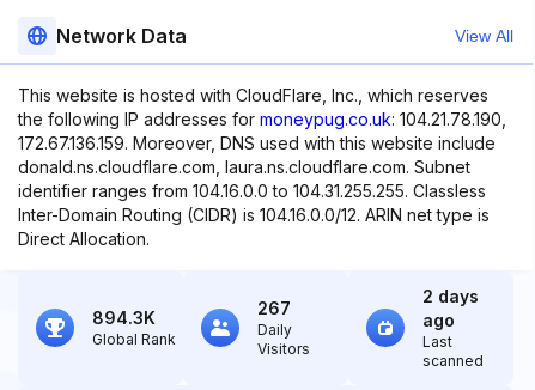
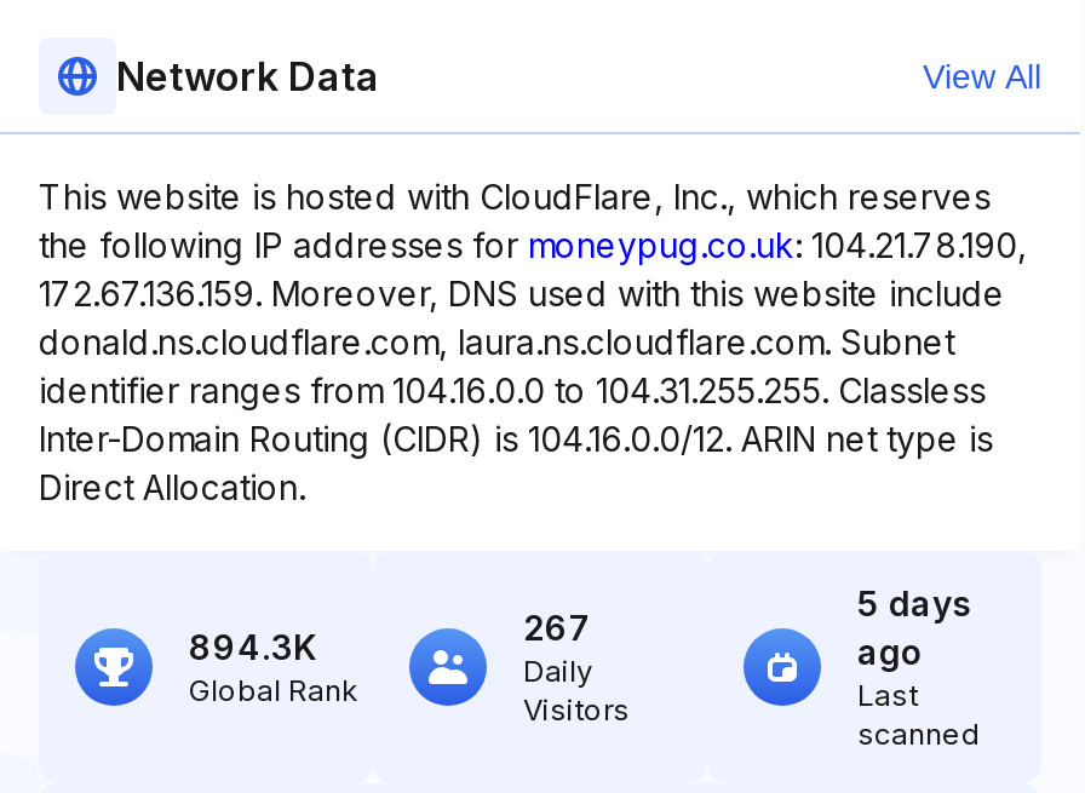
- 2 days
+ 5 days
